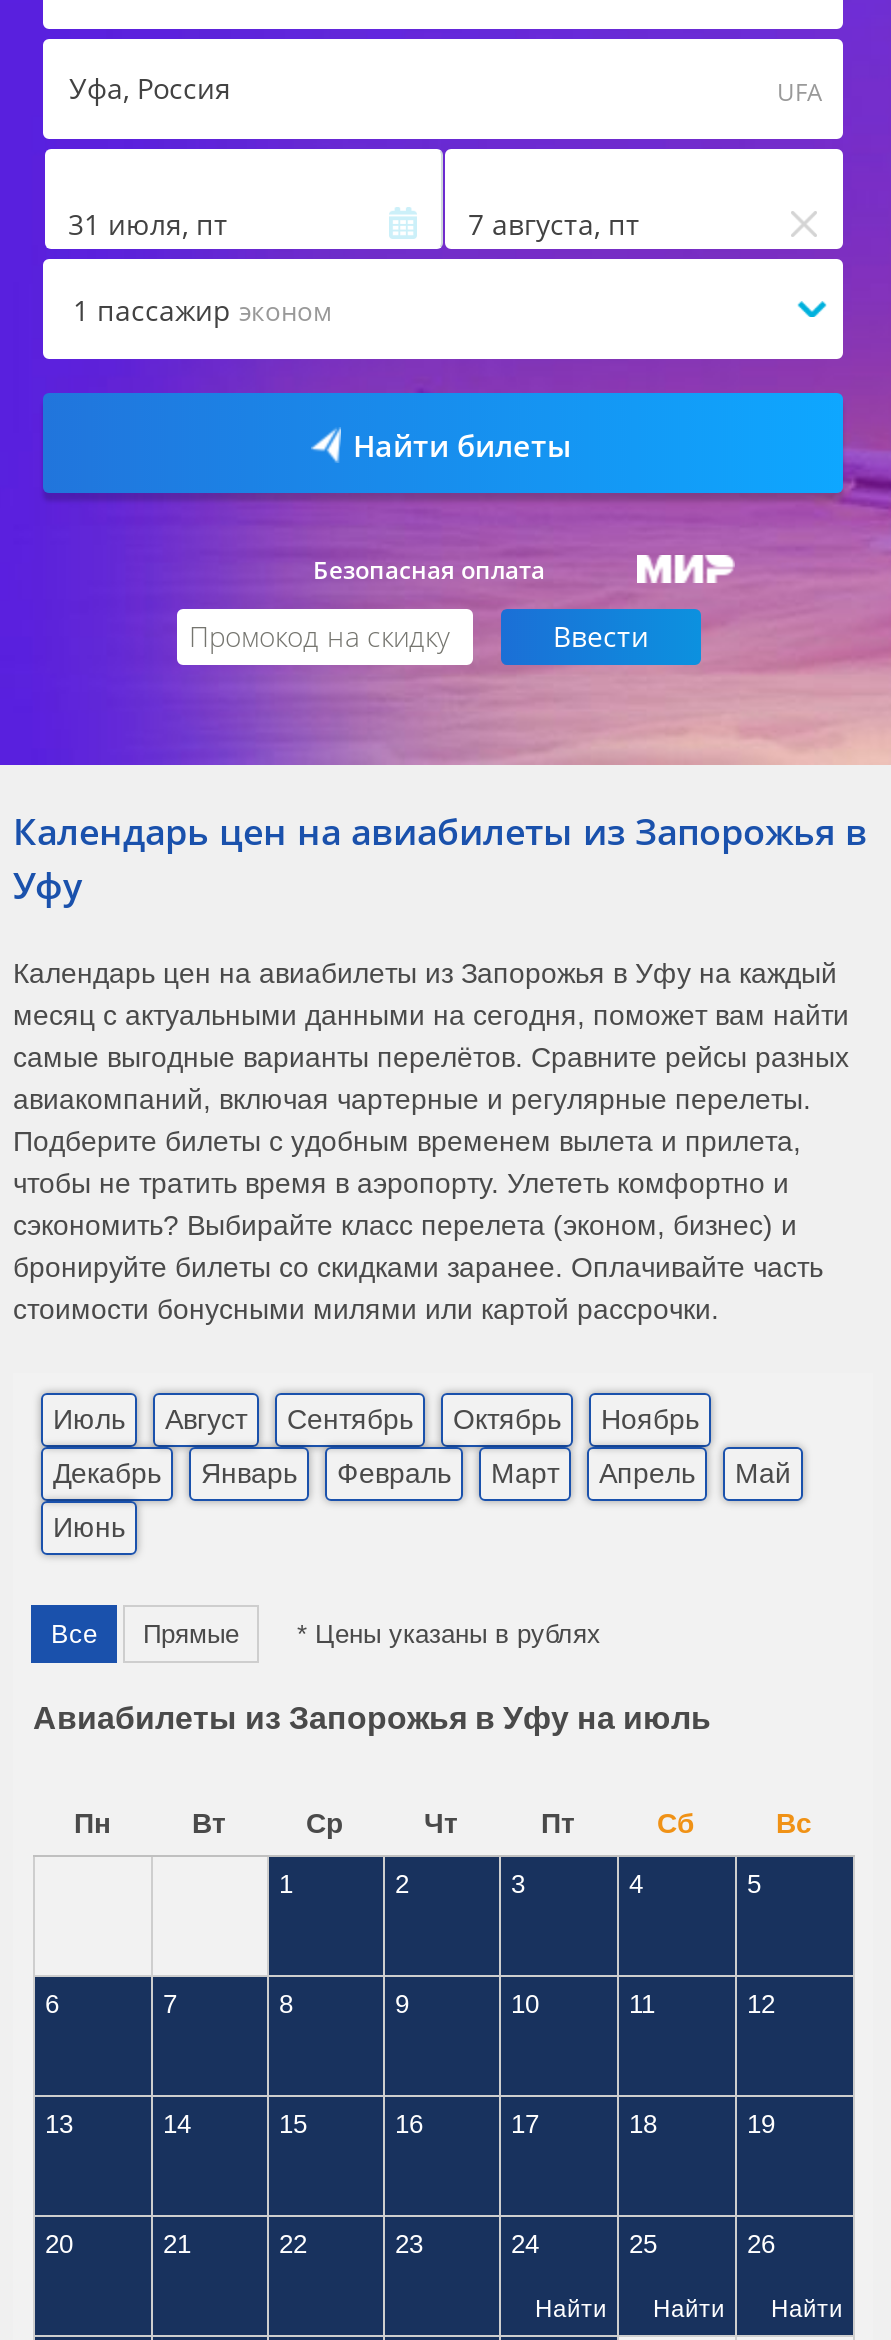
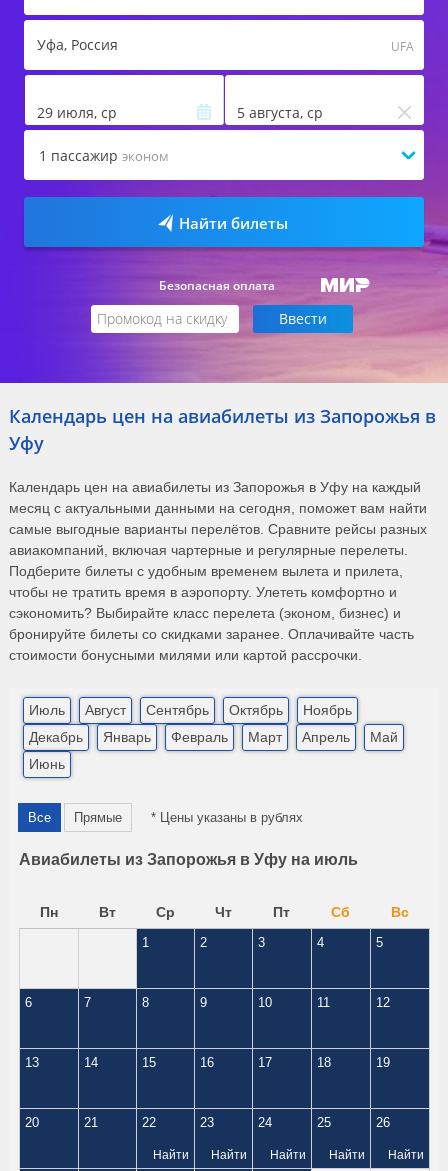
- 31 июля, пт
+ 29 июля, ср

- 7 августа, пт
+ 5 августа, ср

+ Найти

+ Найти
